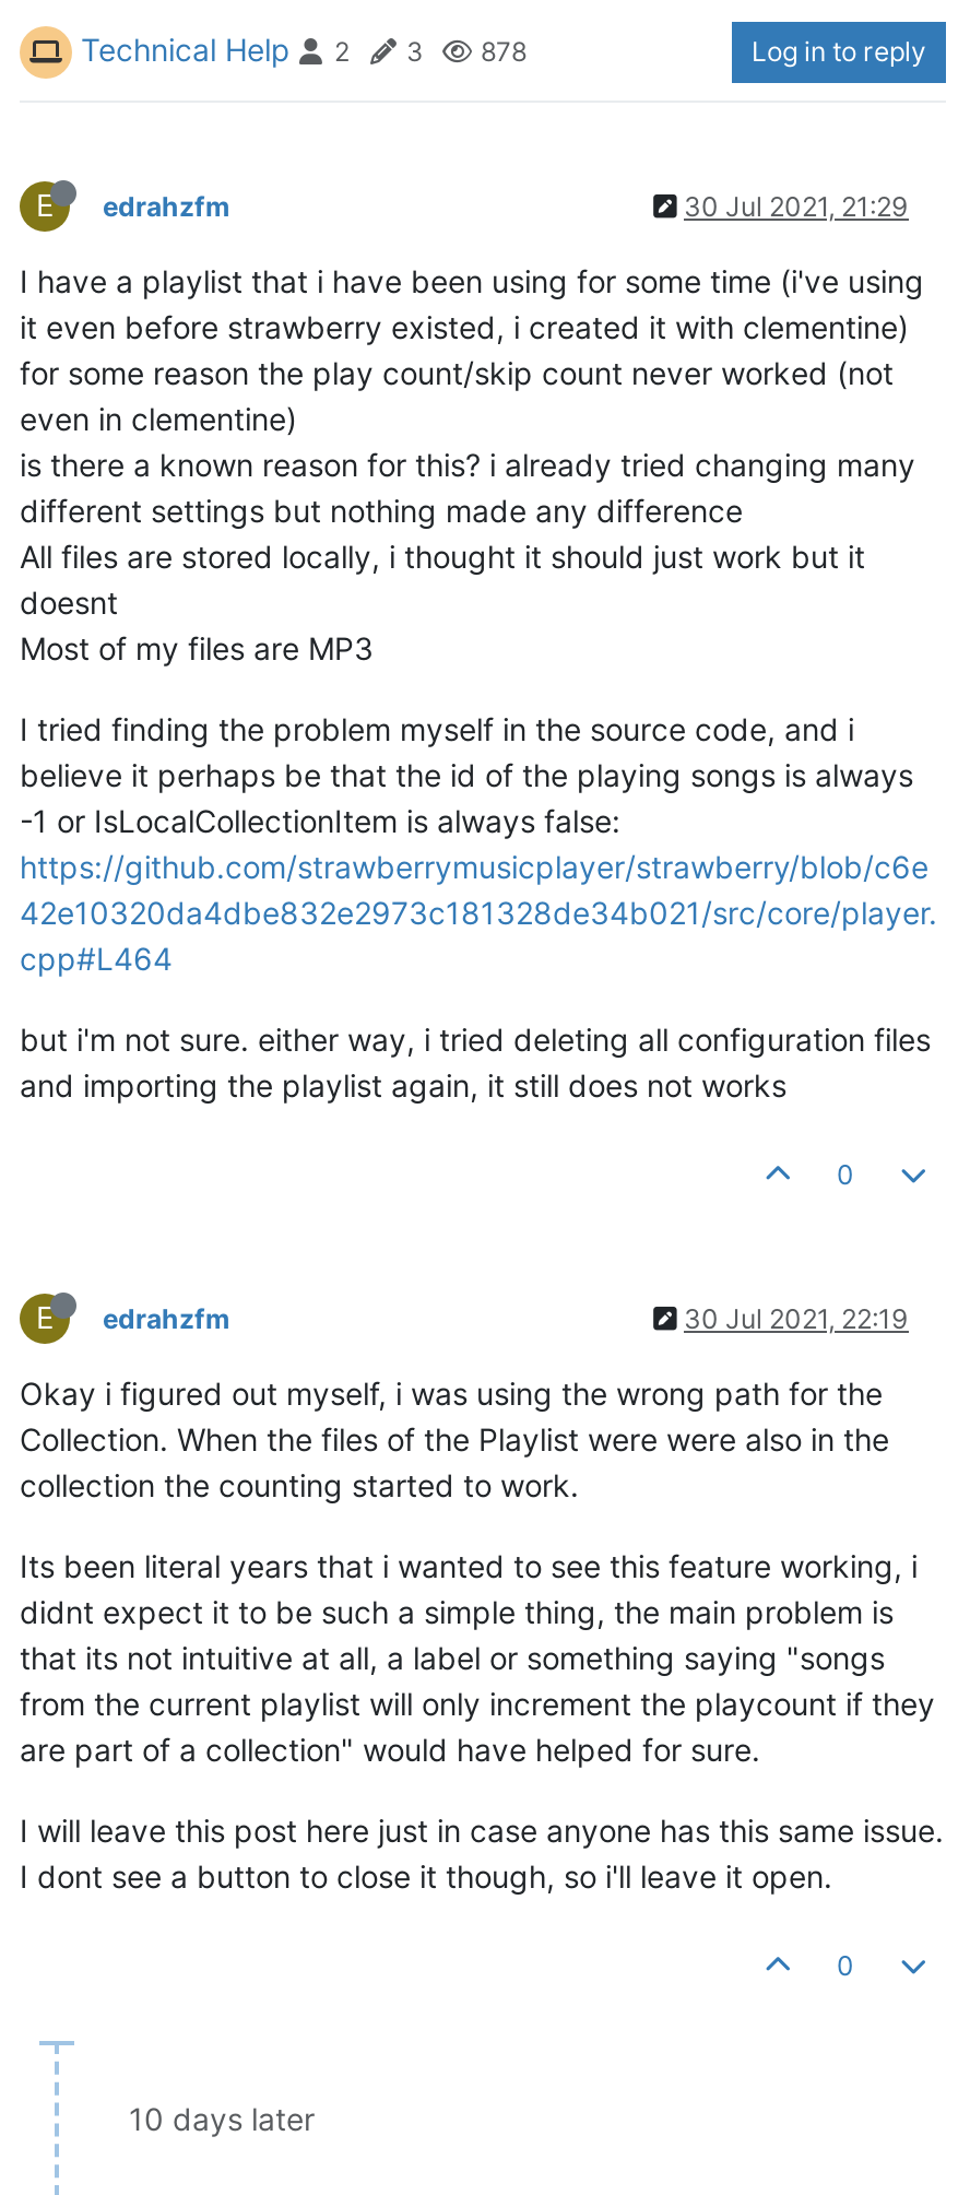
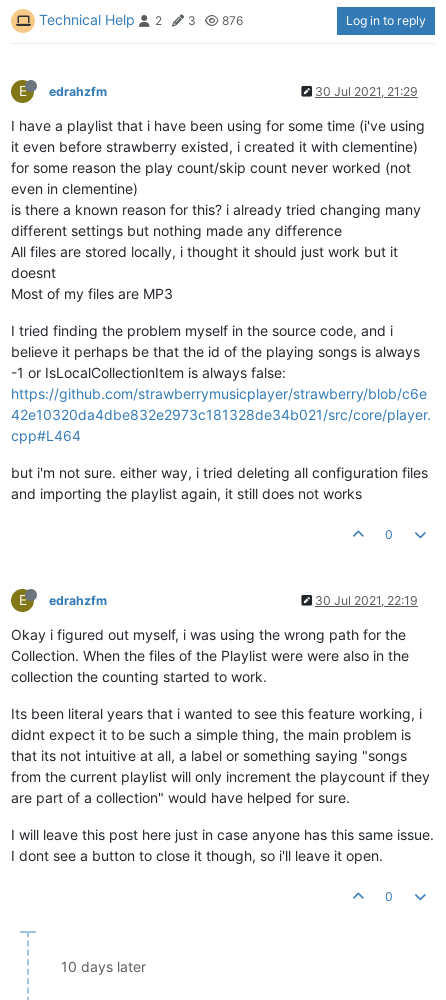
- Technical Help 2 3 878
+ Technical Help 2 3 876
